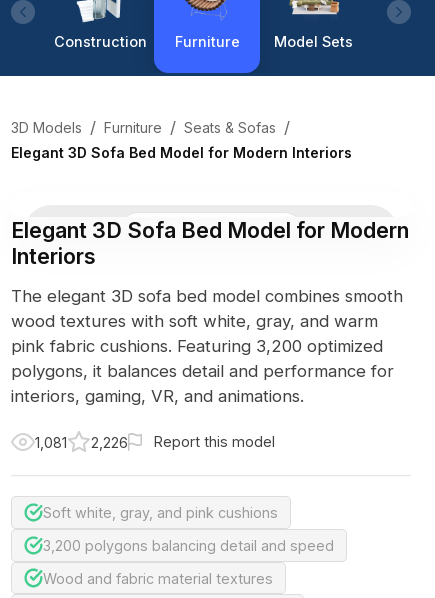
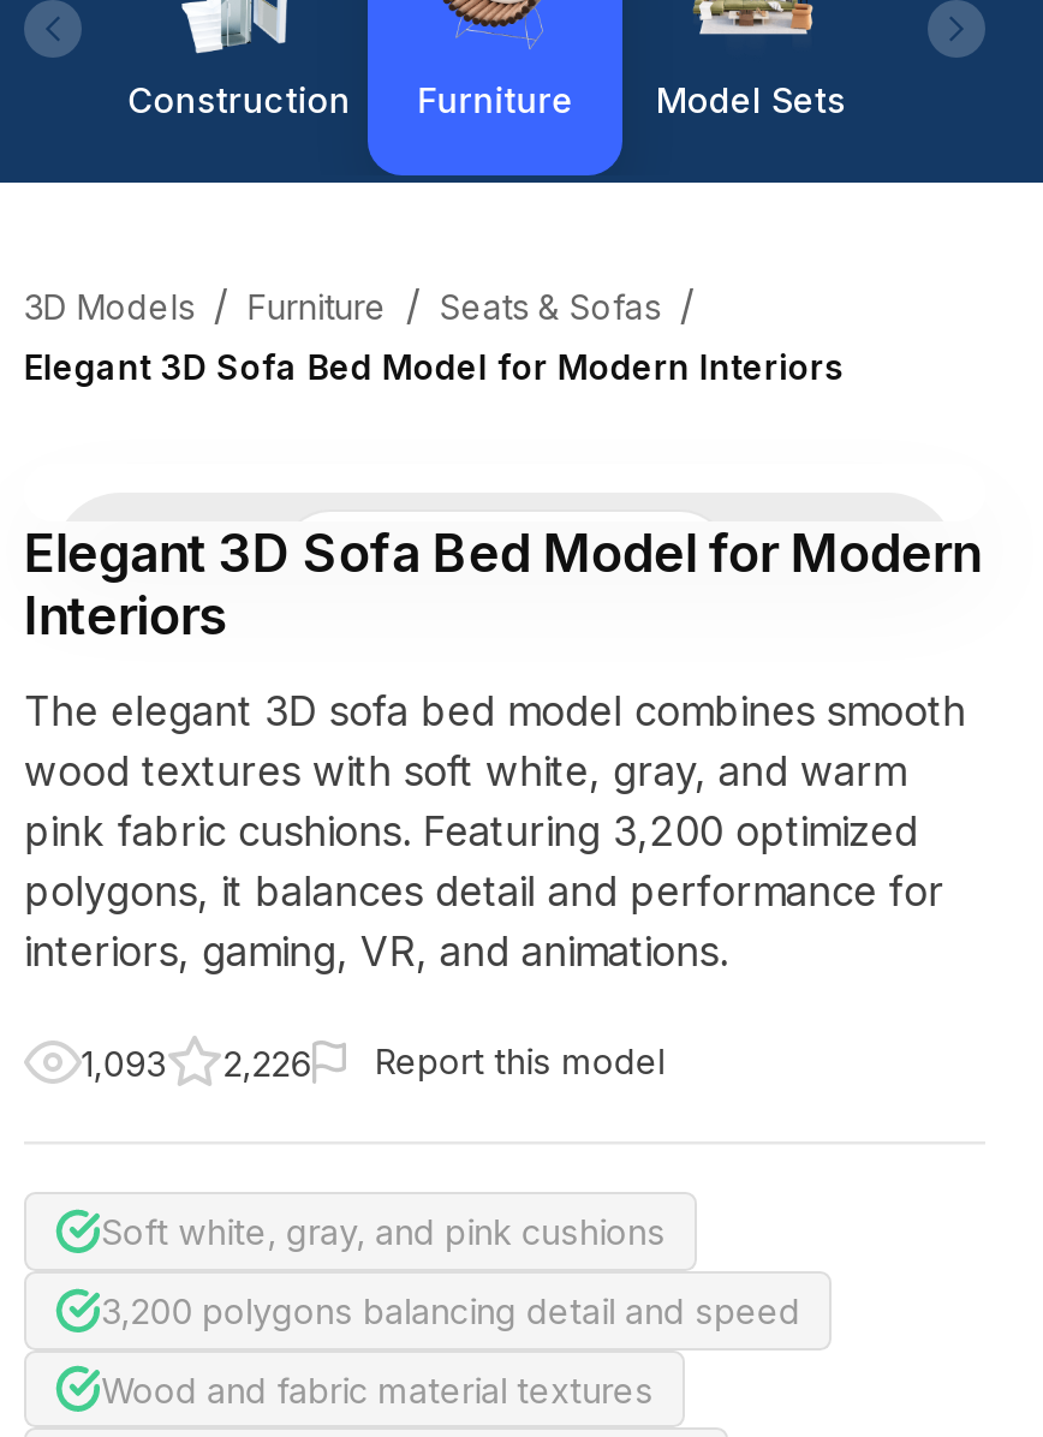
- 1,081 2,226 Report this model
+ 1,093 2,226 Report this model
